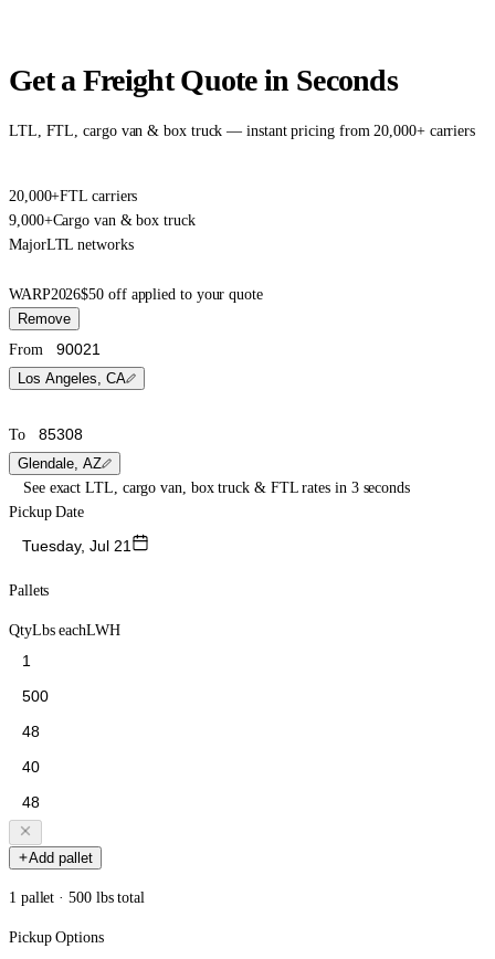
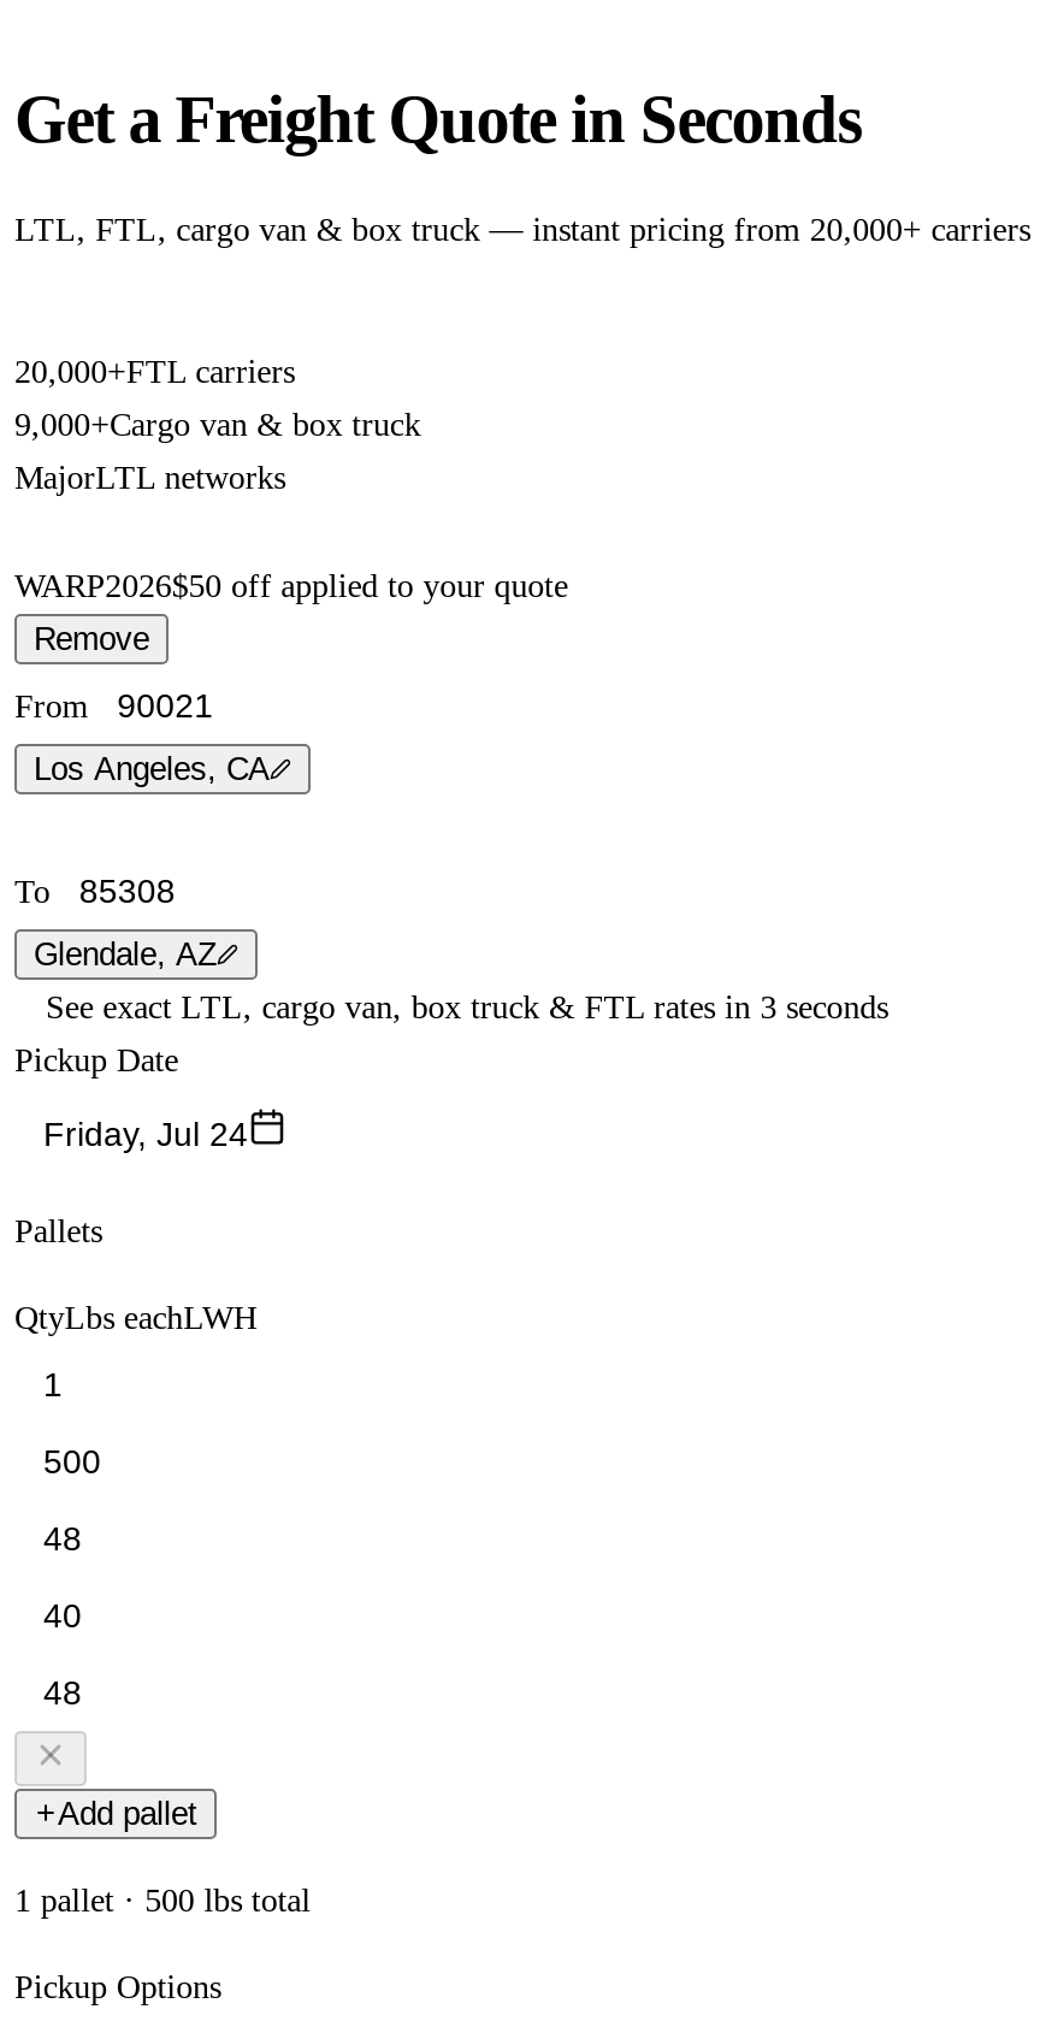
- Tuesday, Jul 21
+ Friday, Jul 24
